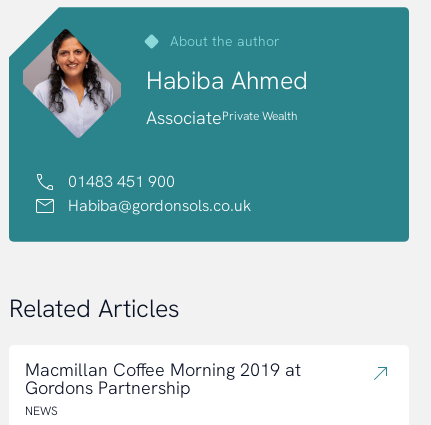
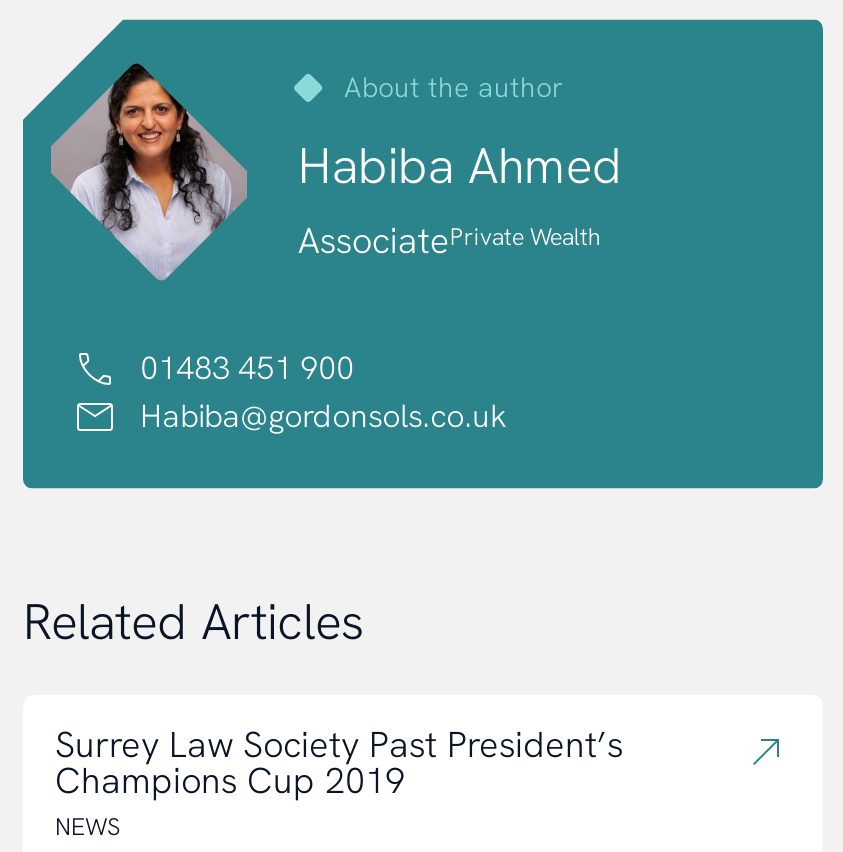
- Macmillan Coffee Morning 2019 at
- Gordons Partnership
+ Surrey Law Society Past President’s
+ Champions Cup 2019
